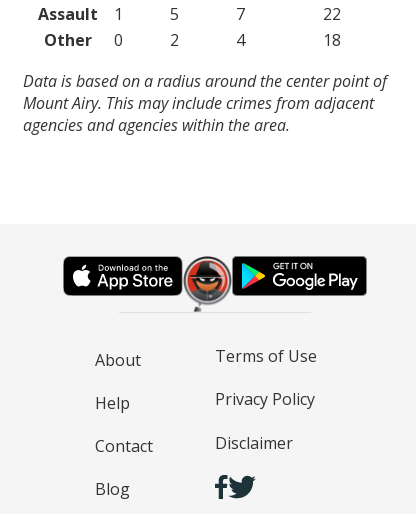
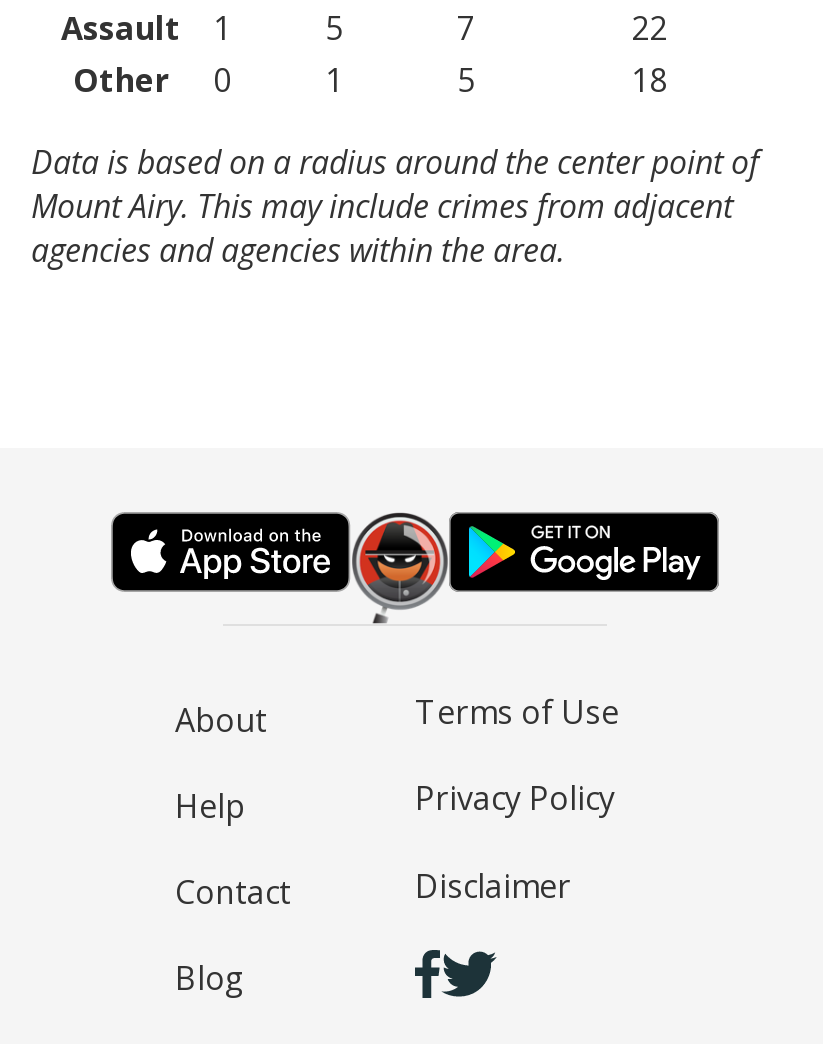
- 2
+ 1

- 4
+ 5
